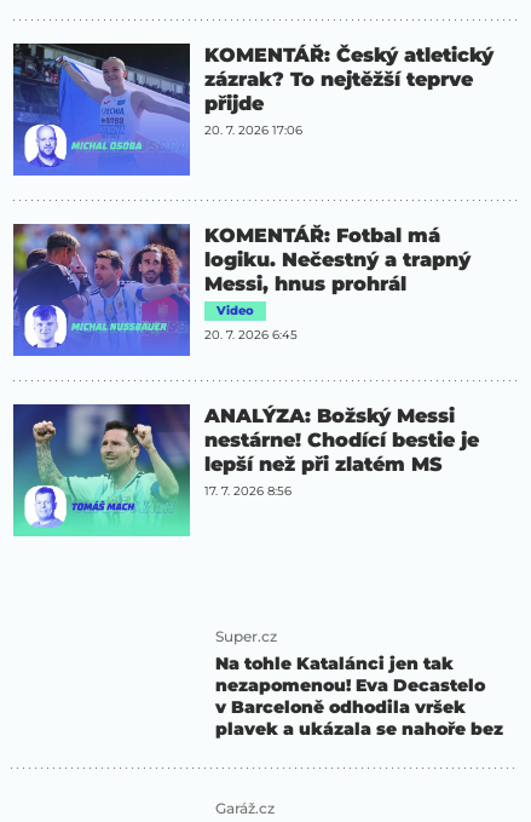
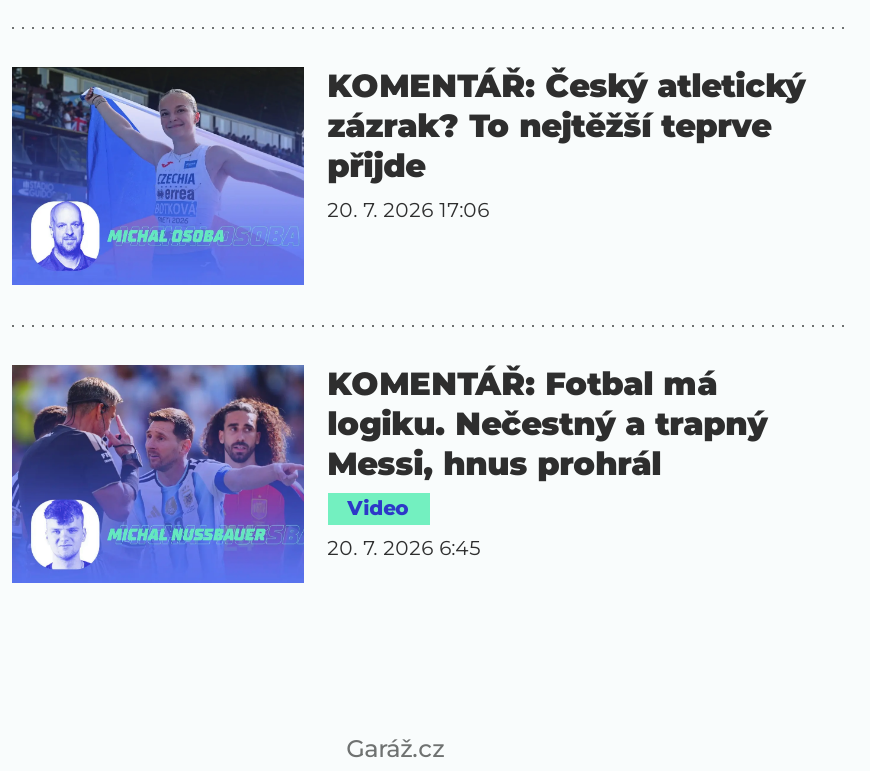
- [image]
- ANALÝZA: Božský Messi
- nestárne! Chodící bestie je
- lepší než při zlatém MS
- 17. 7. 2026 8:56

- Super.cz
- Na tohle Katalánci jen tak
- nezapomenou! Eva Decastelo
- v Barceloně odhodila vršek
- plavek a ukázala se nahoře bez
